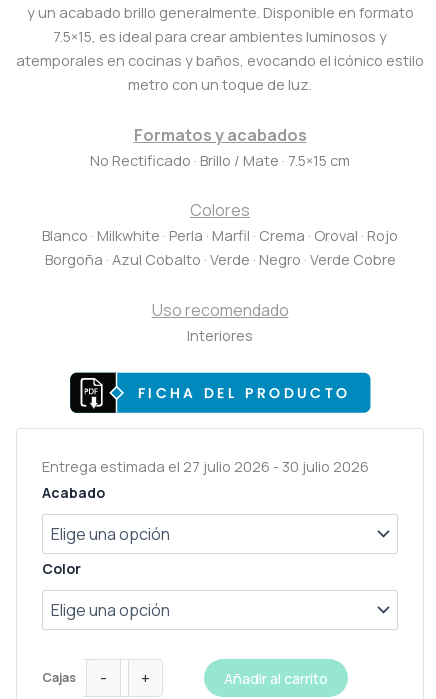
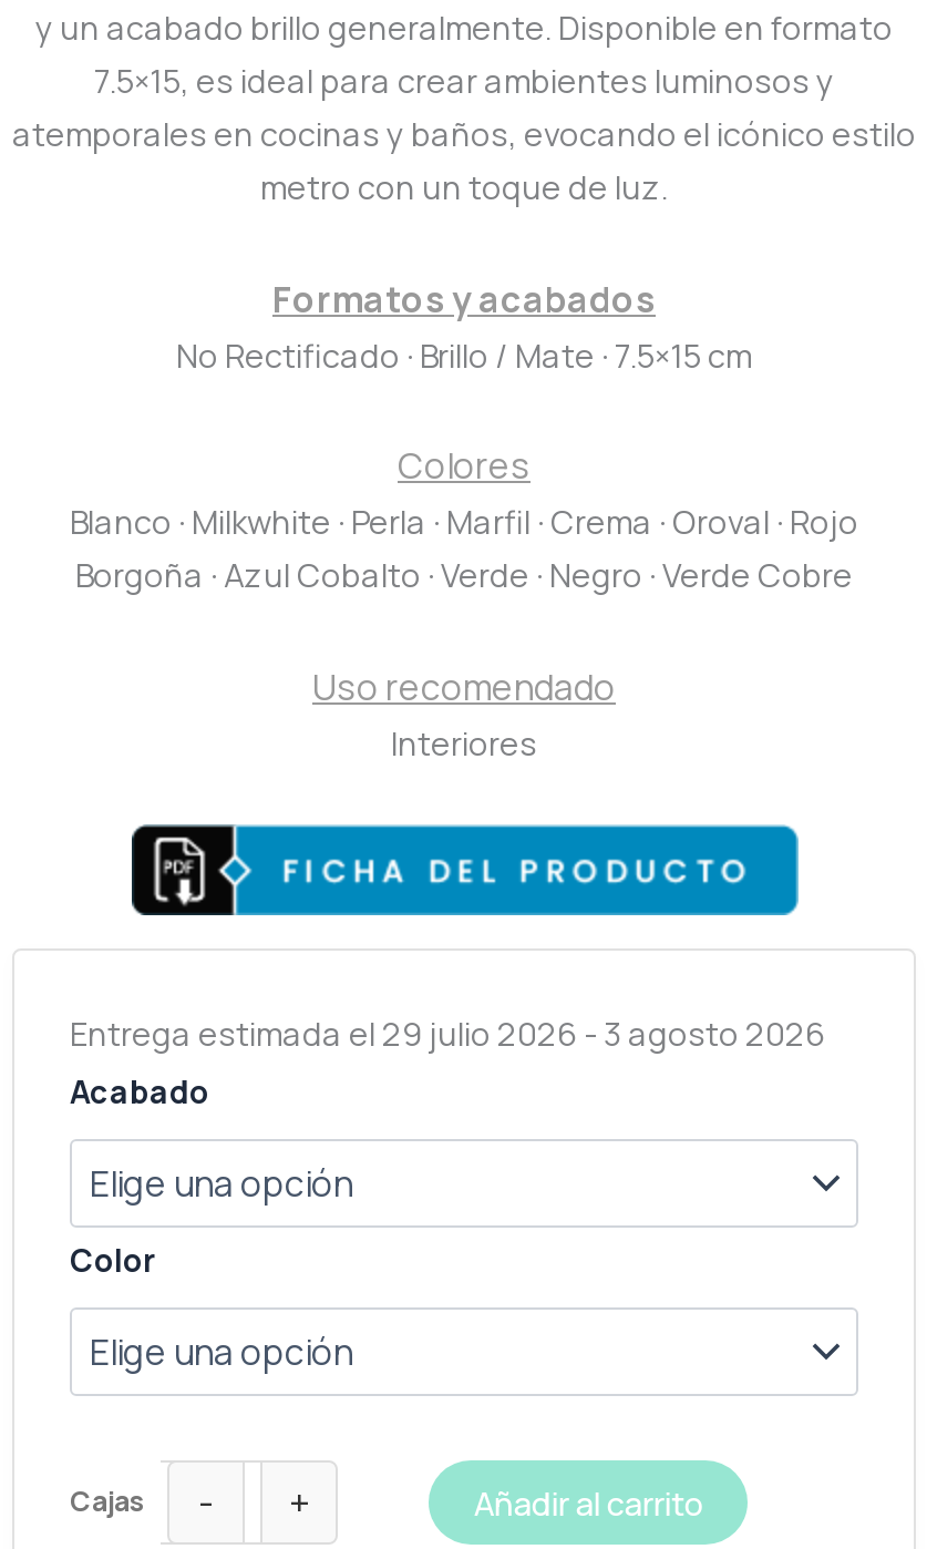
- Entrega estimada el 27 julio 2026 - 30 julio 2026
+ Entrega estimada el 29 julio 2026 - 3 agosto 2026
